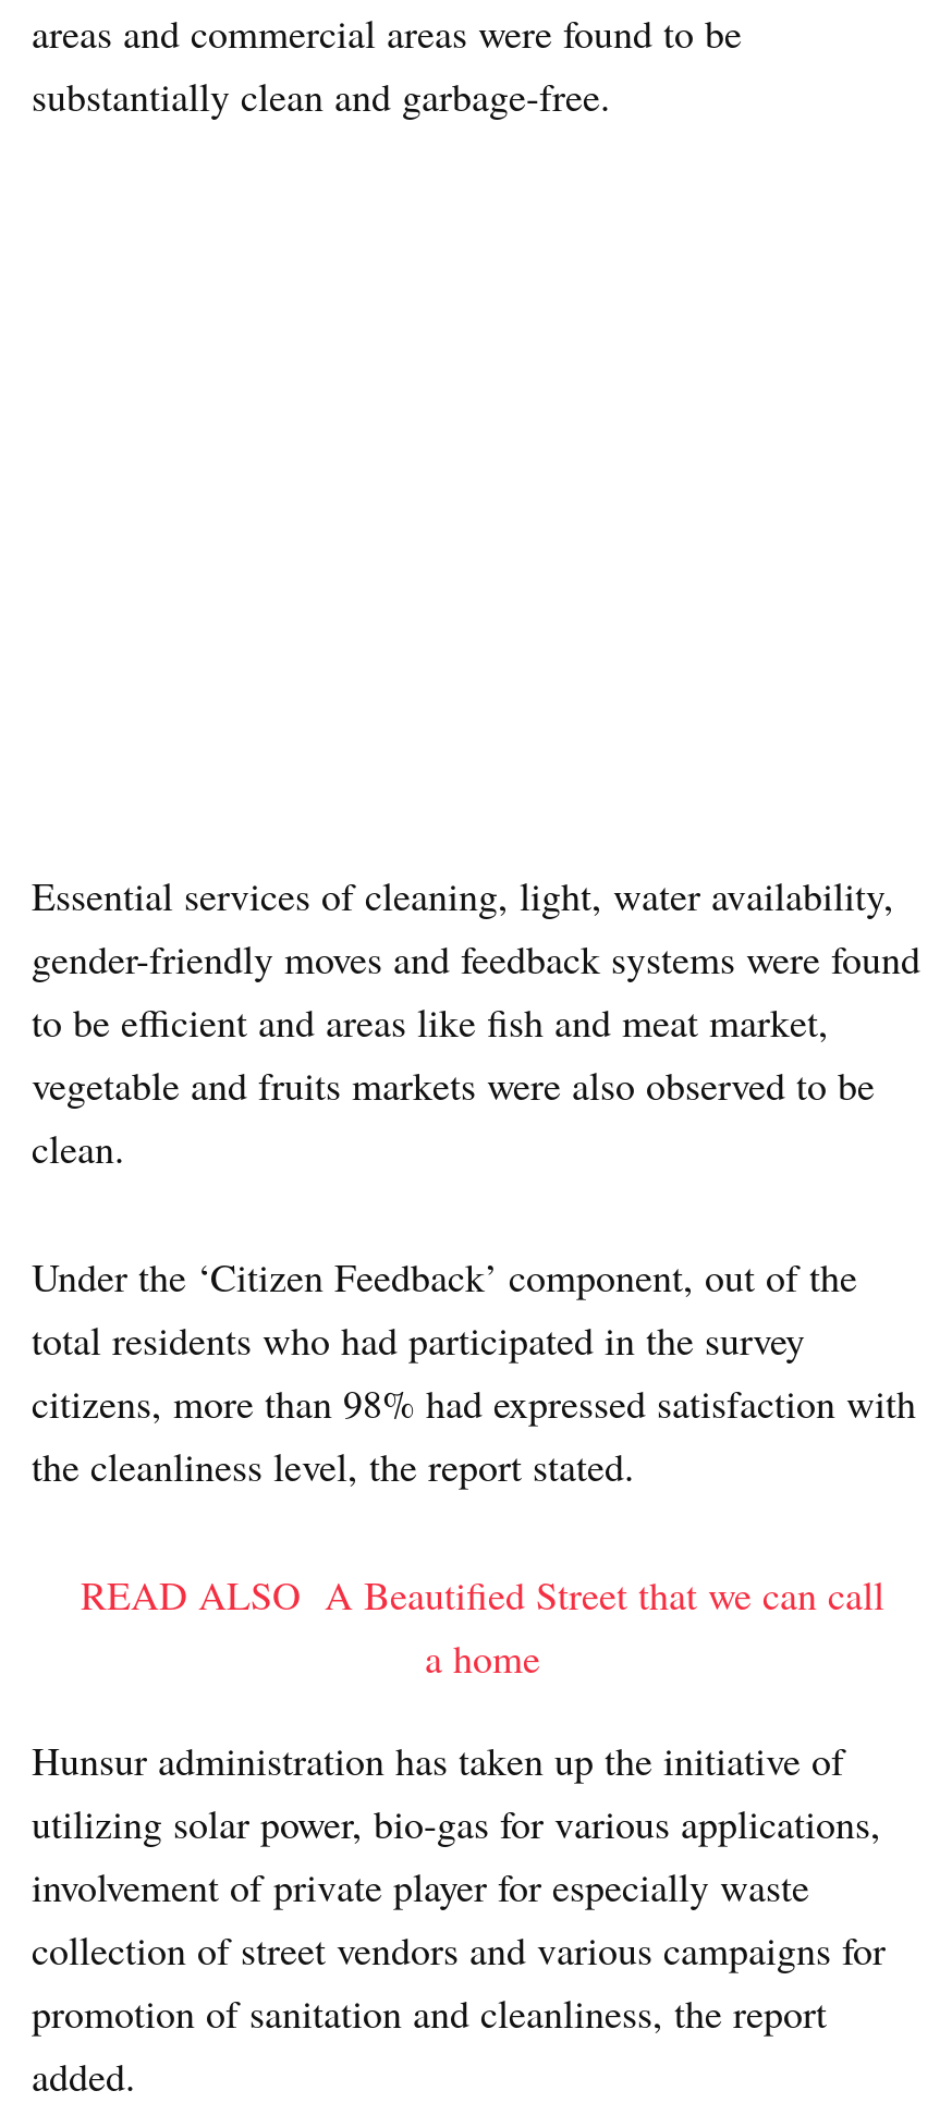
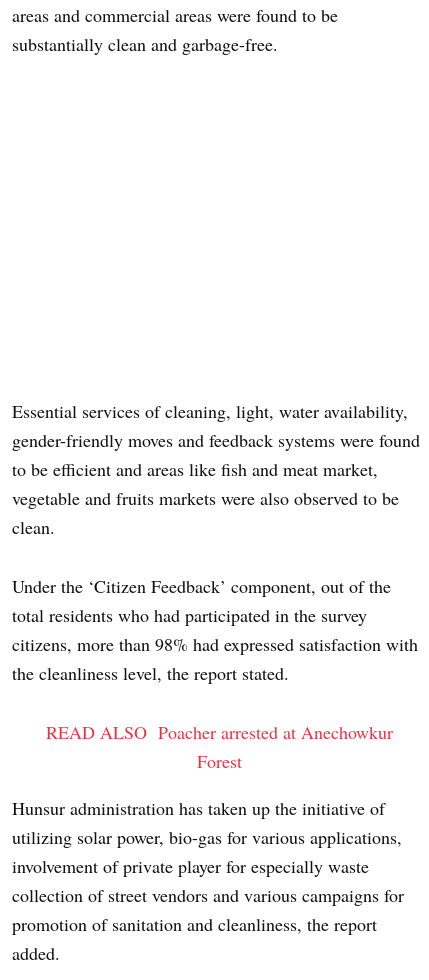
- READ ALSO A Beautified Street that we can call
- a home
+ READ ALSO Poacher arrested at Anechowkur
+ Forest
